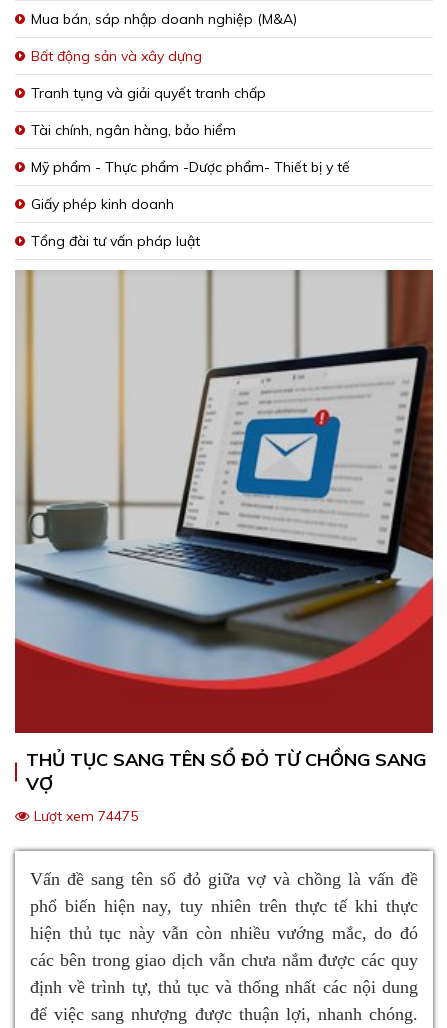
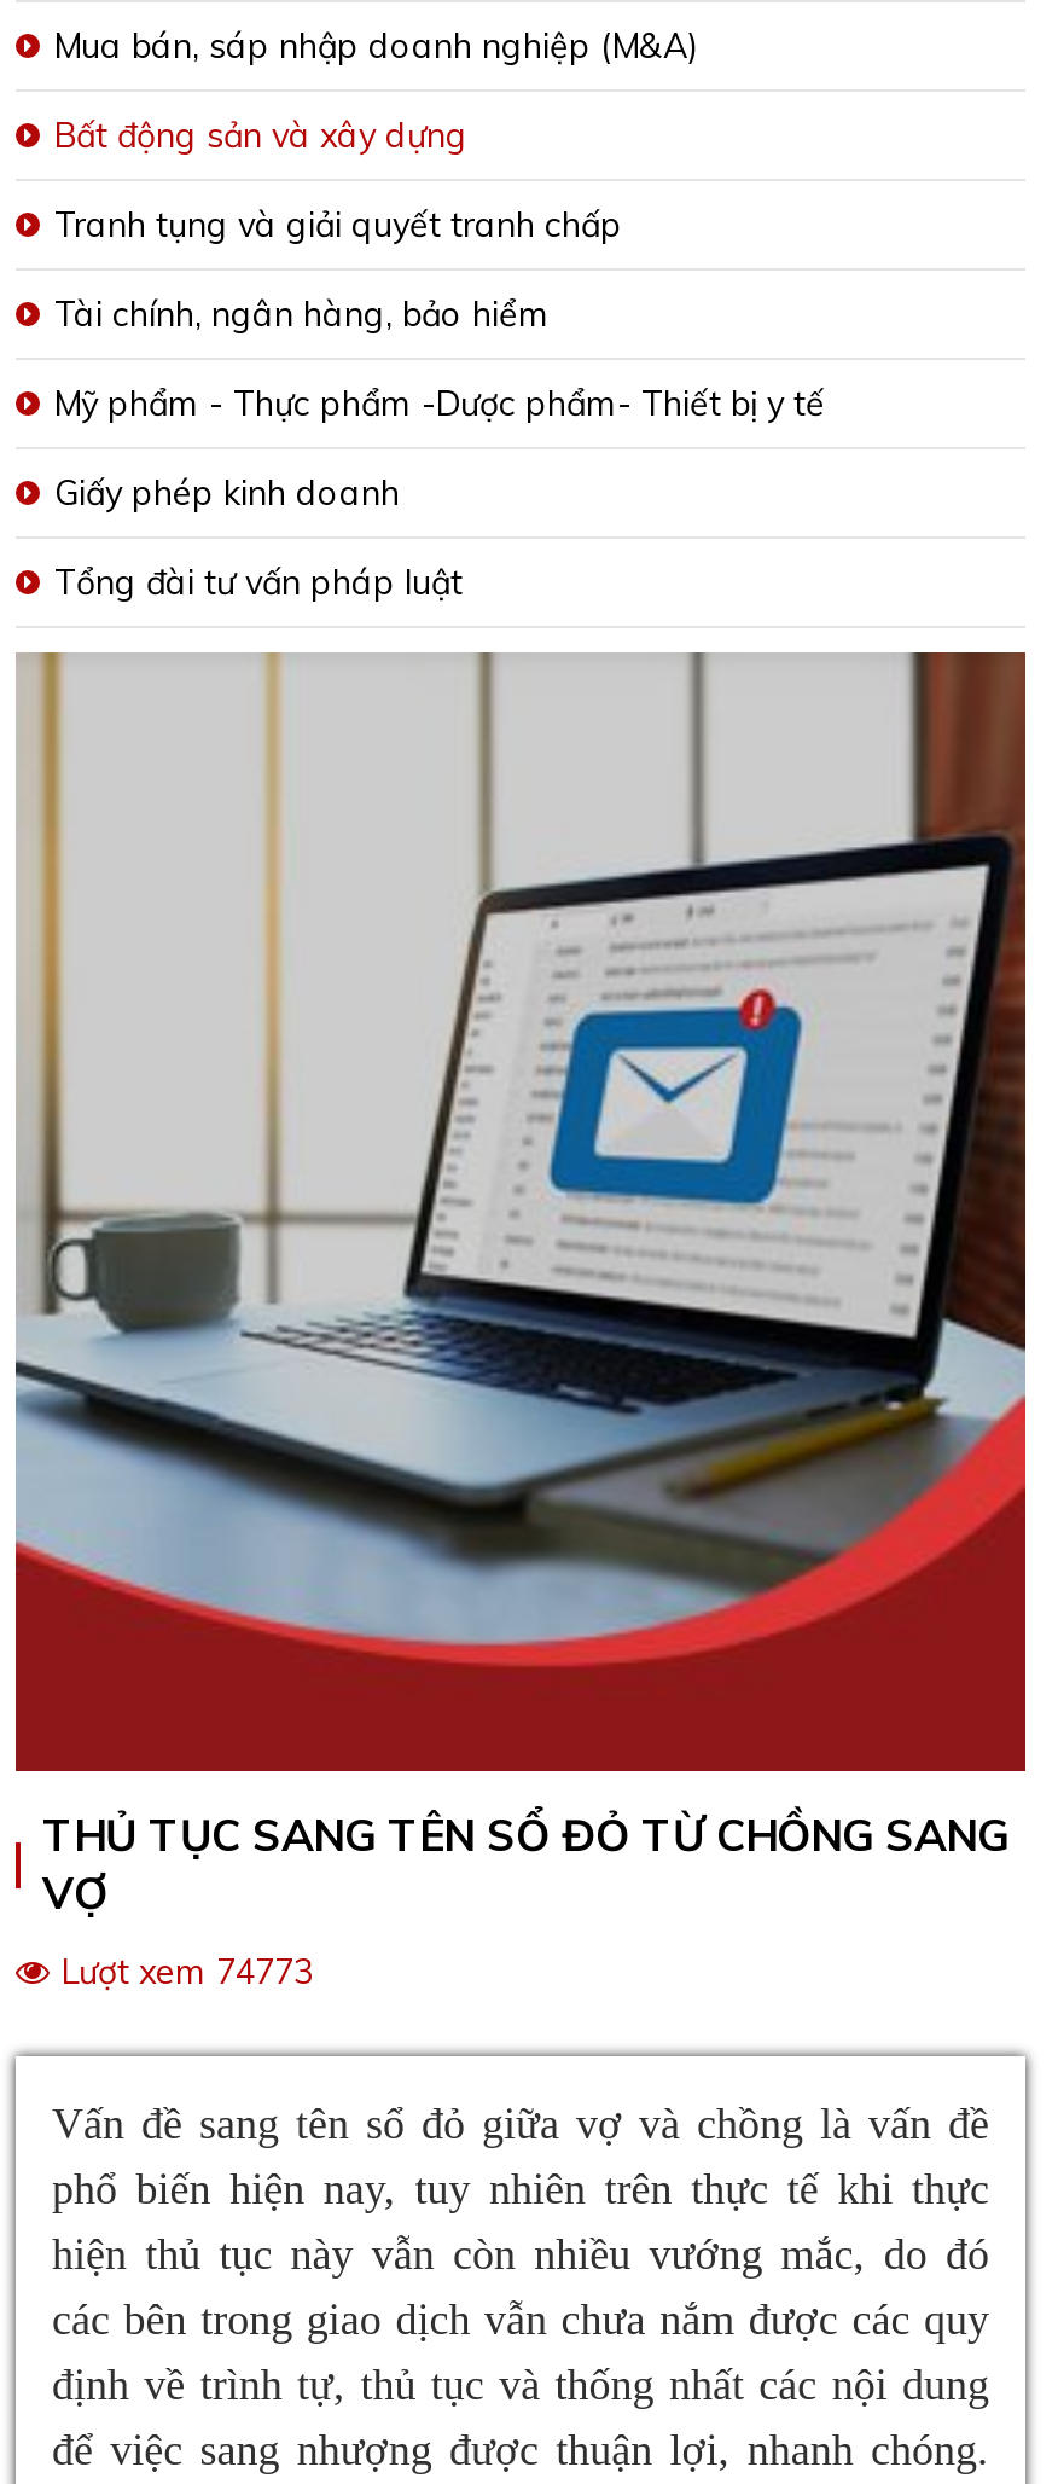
- Lượt xem 74475
+ Lượt xem 74773
